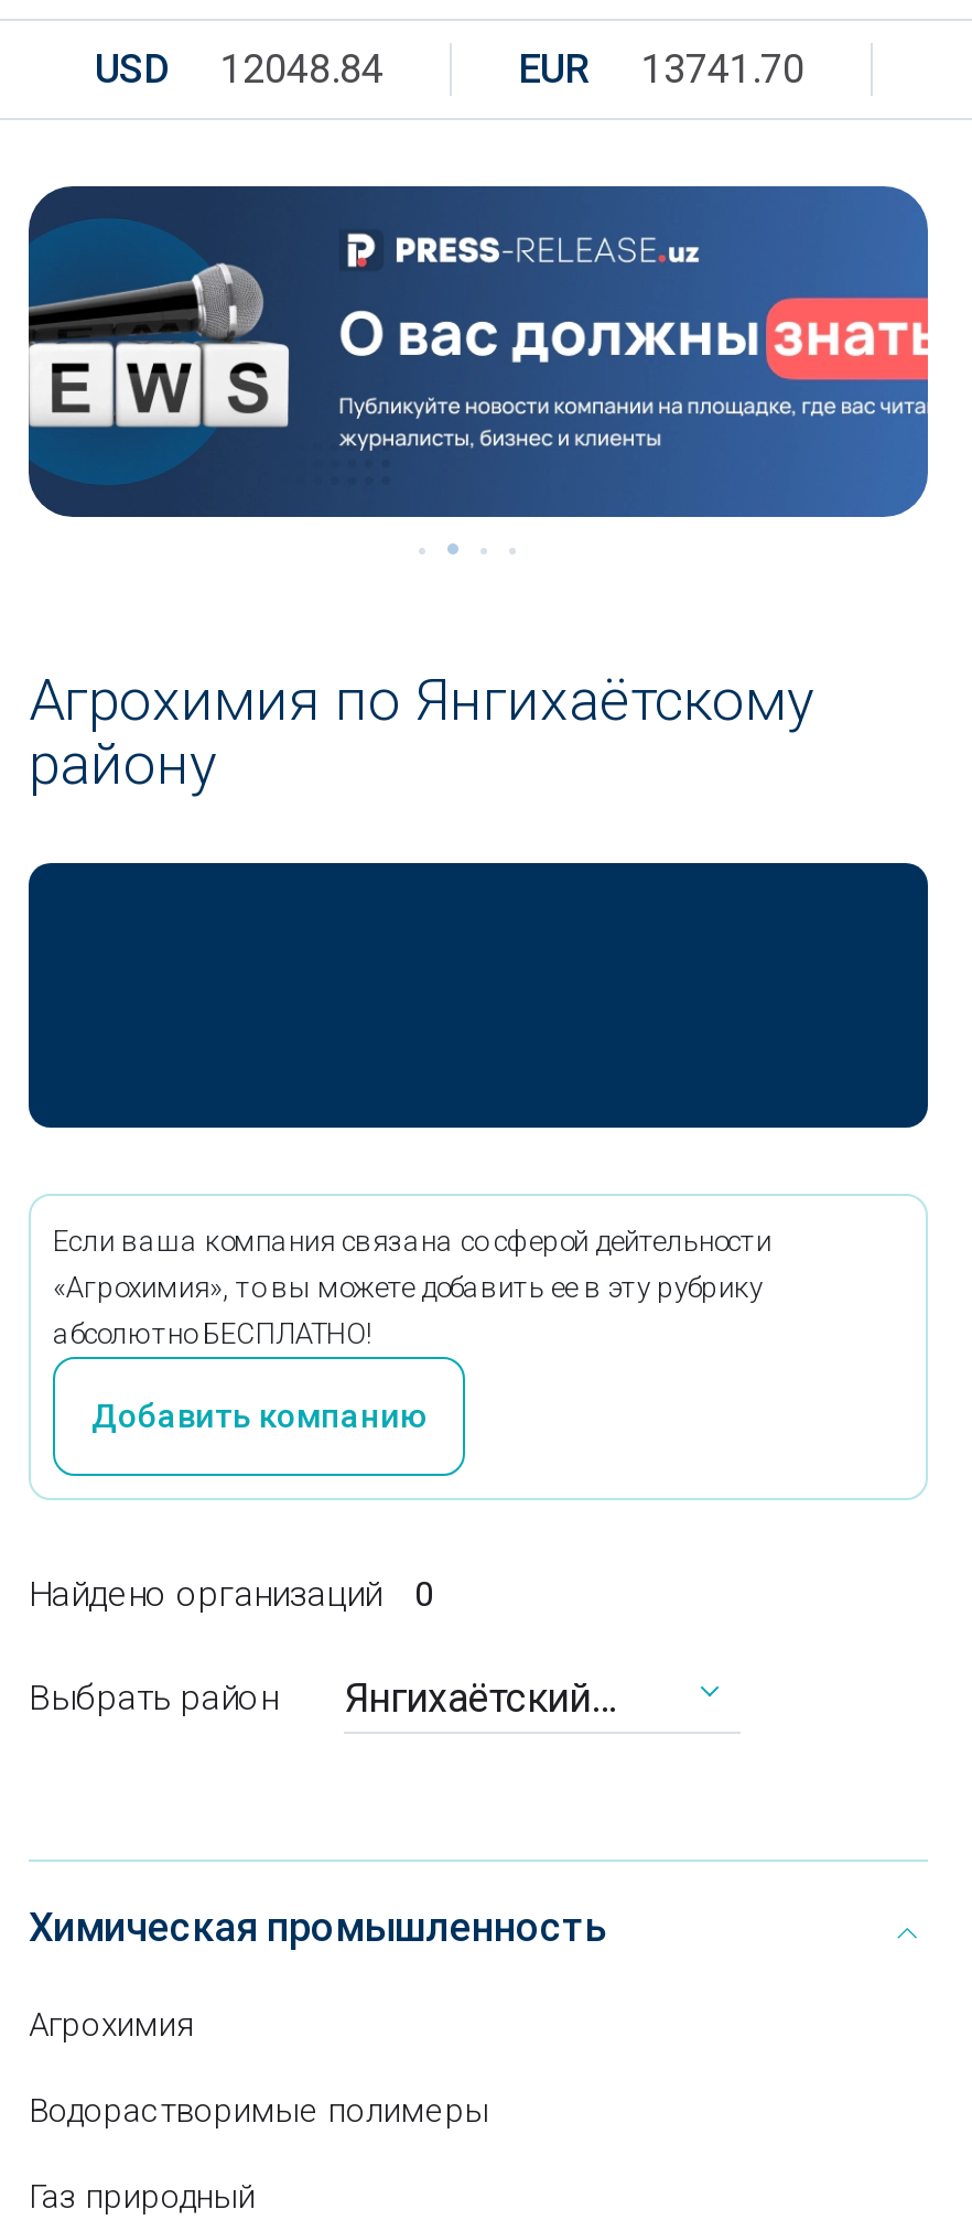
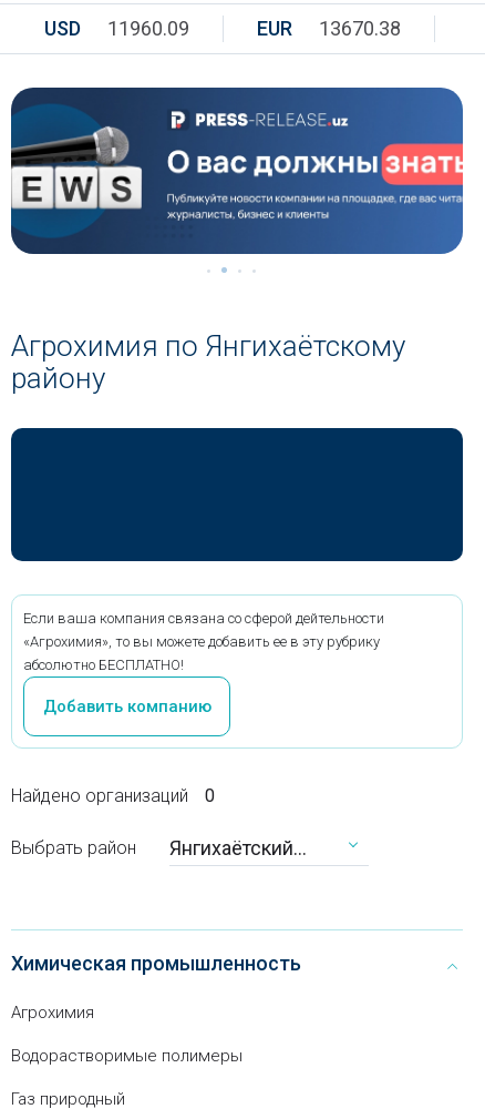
- USD 12048.84
+ USD 11960.09

- EUR 13741.70
+ EUR 13670.38
